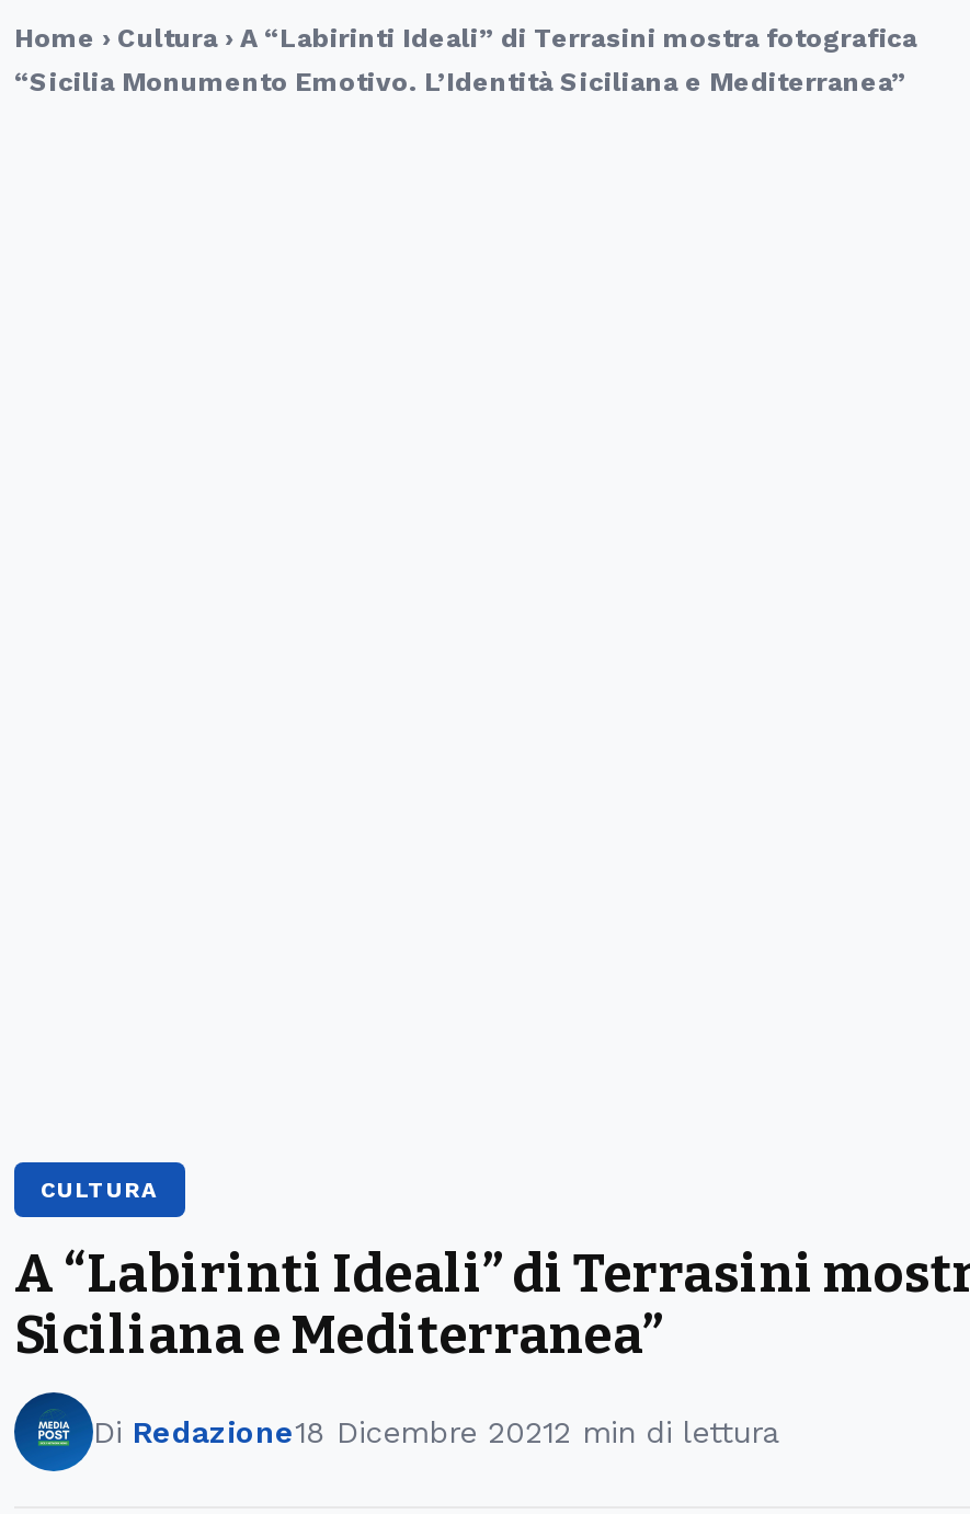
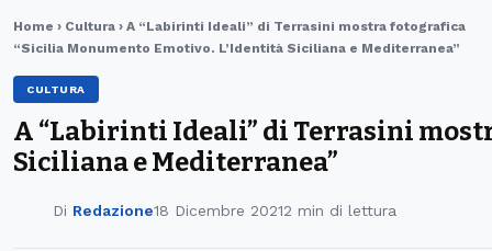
- [image]
